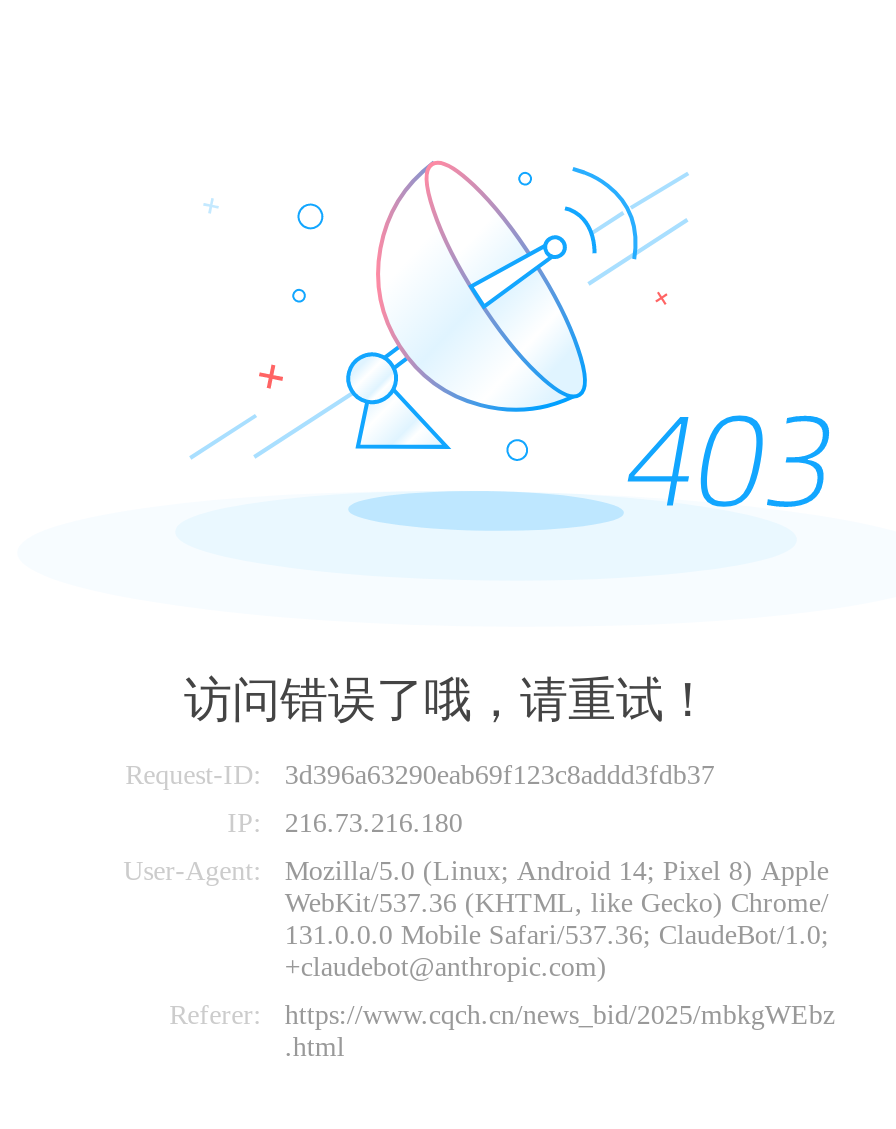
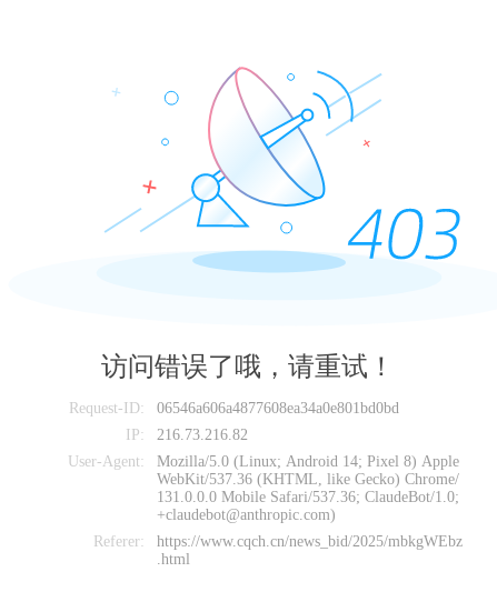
- 3d396a63290eab69f123c8addd3fdb37
+ 06546a606a4877608ea34a0e801bd0bd

- IP: 216.73.216.180
+ IP: 216.73.216.82
